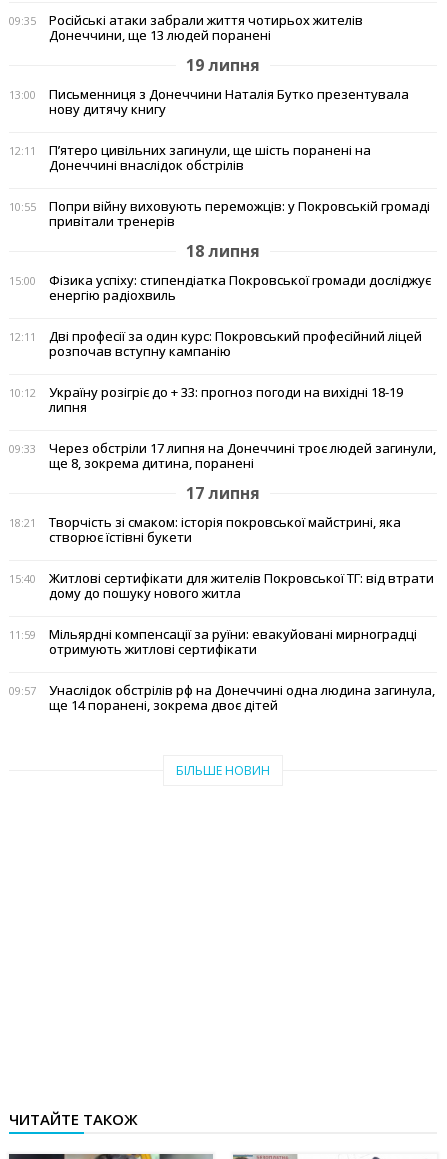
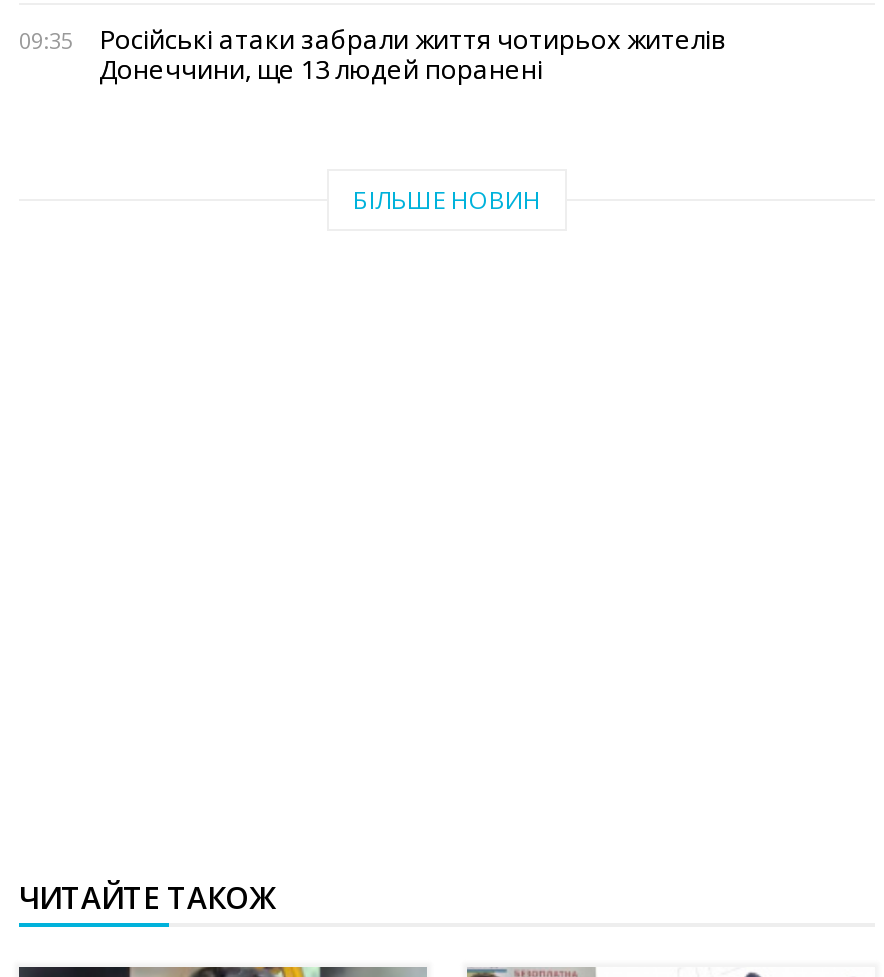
- 19 липня
- 13:00
- Письменниця з Донеччини Наталія Бутко презентувала
- нову дитячу книгу
- 12:11
- П’ятеро цивільних загинули, ще шість поранені на
- Донеччині внаслідок обстрілів
- 10:55
- Попри війну виховують переможців: у Покровській громаді
- привітали тренерів
- 18 липня
- 15:00
- Фізика успіху: стипендіатка Покровської громади досліджує
- енергію радіохвиль
- 12:11
- Дві професії за один курс: Покровський професійний ліцей
- розпочав вступну кампанію
- 10:12
- Україну розігріє до + 33: прогноз погоди на вихідні 18-19
- липня
- 09:33
- Через обстріли 17 липня на Донеччині троє людей загинули,
- ще 8, зокрема дитина, поранені
- 17 липня
- 18:21
- Творчість зі смаком: історія покровської майстрині, яка
- створює їстівні букети
- 15:40
- Житлові сертифікати для жителів Покровської ТГ: від втрати
- дому до пошуку нового житла
- 11:59
- Мільярдні компенсації за руїни: евакуйовані мирноградці
- отримують житлові сертифікати
- 09:57
- Унаслідок обстрілів рф на Донеччині одна людина загинула,
- ще 14 поранені, зокрема двоє дітей
